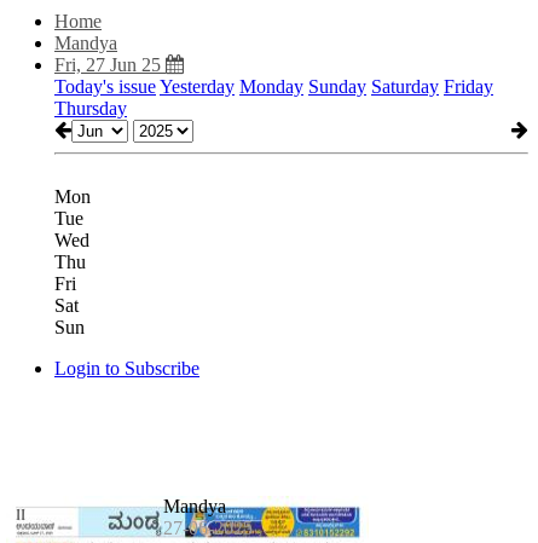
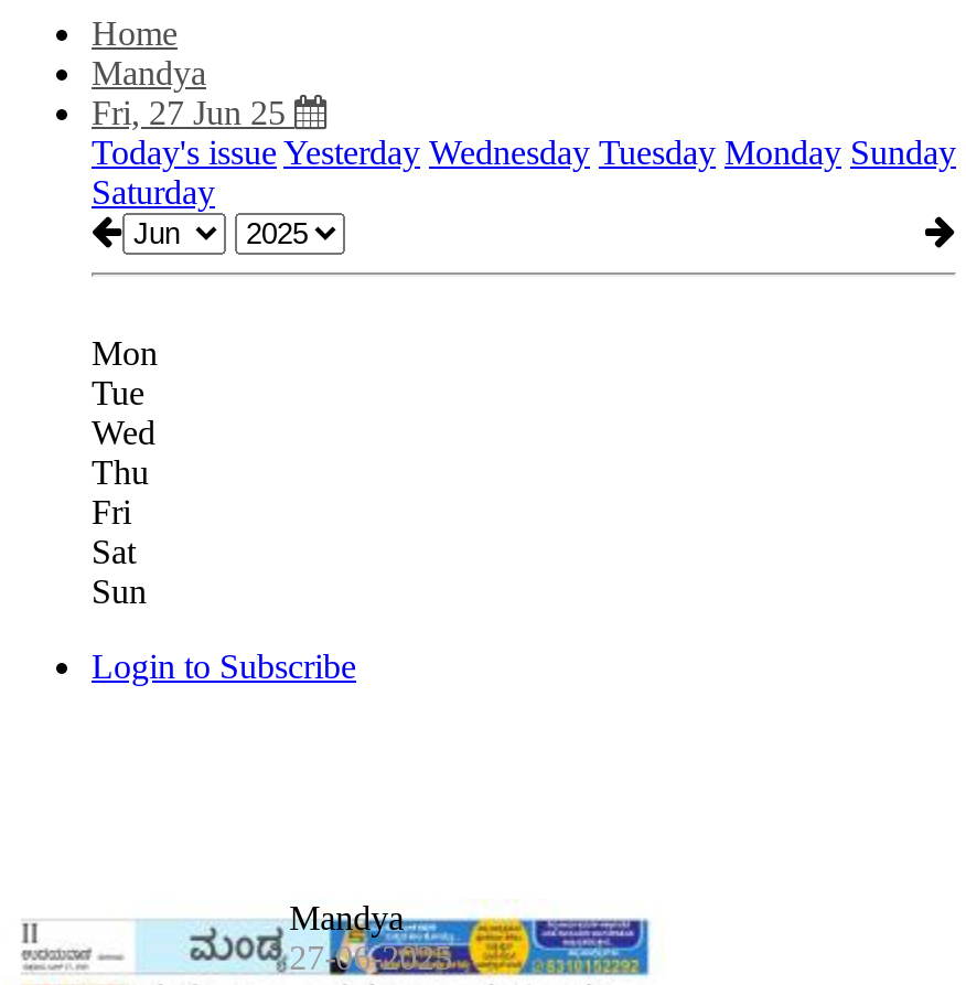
- Today's issue Yesterday Monday Sunday Saturday Friday
- Thursday
+ Today's issue Yesterday Wednesday Tuesday Monday Sunday
+ Saturday
